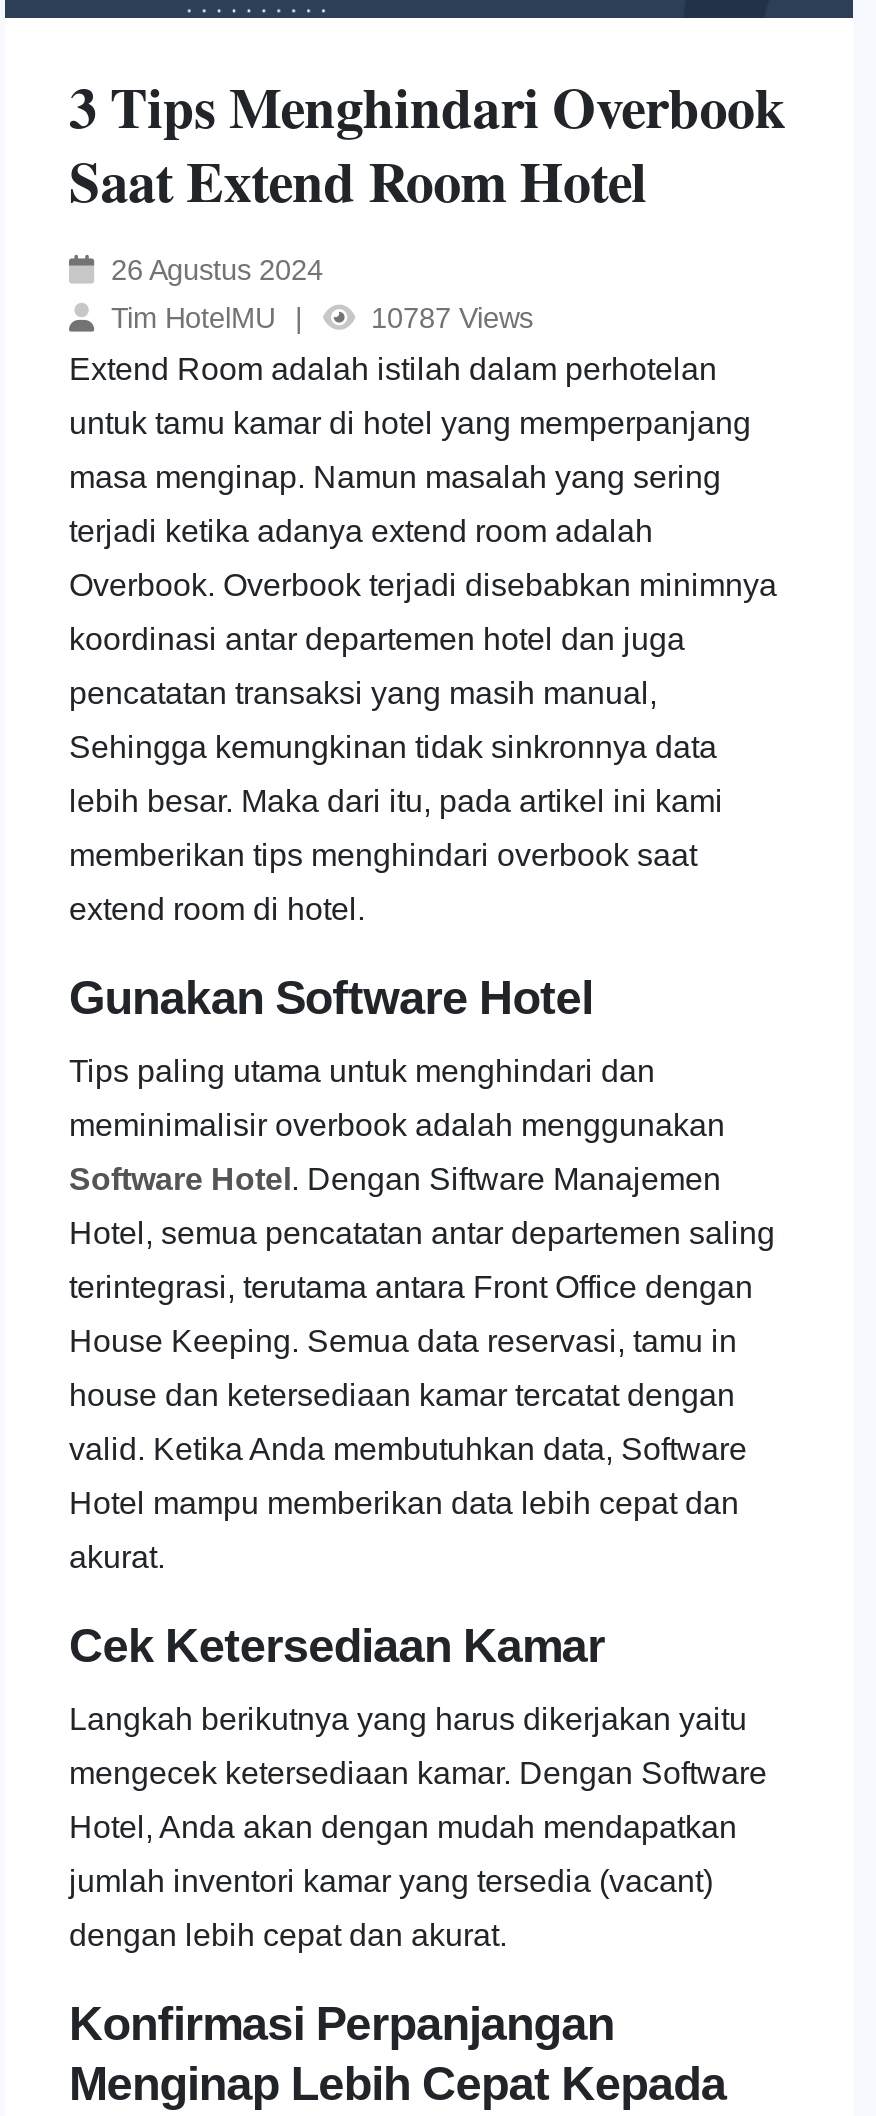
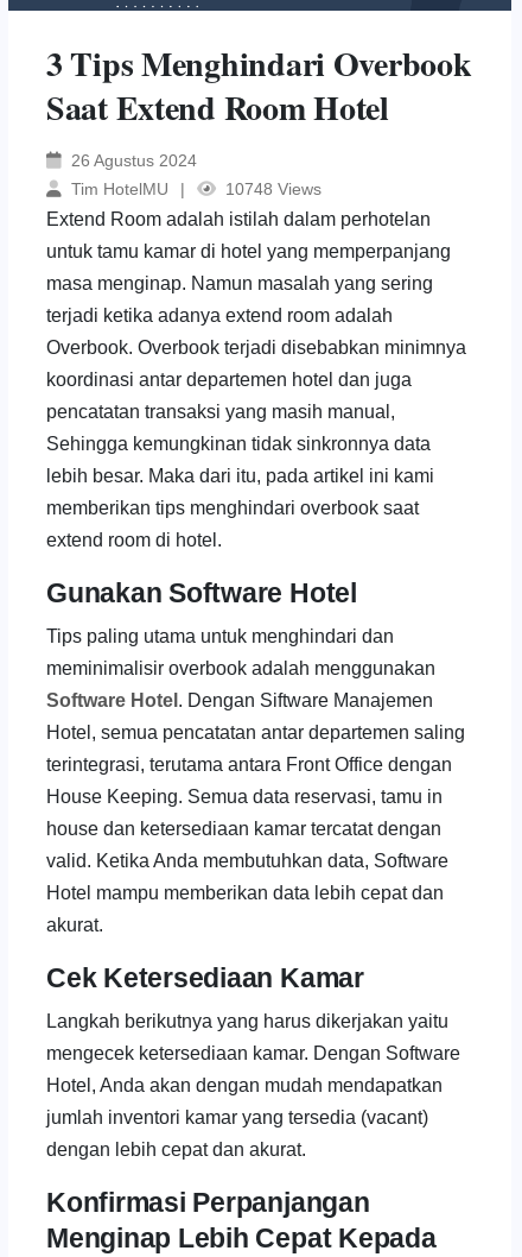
- 10787 Views
+ 10748 Views
